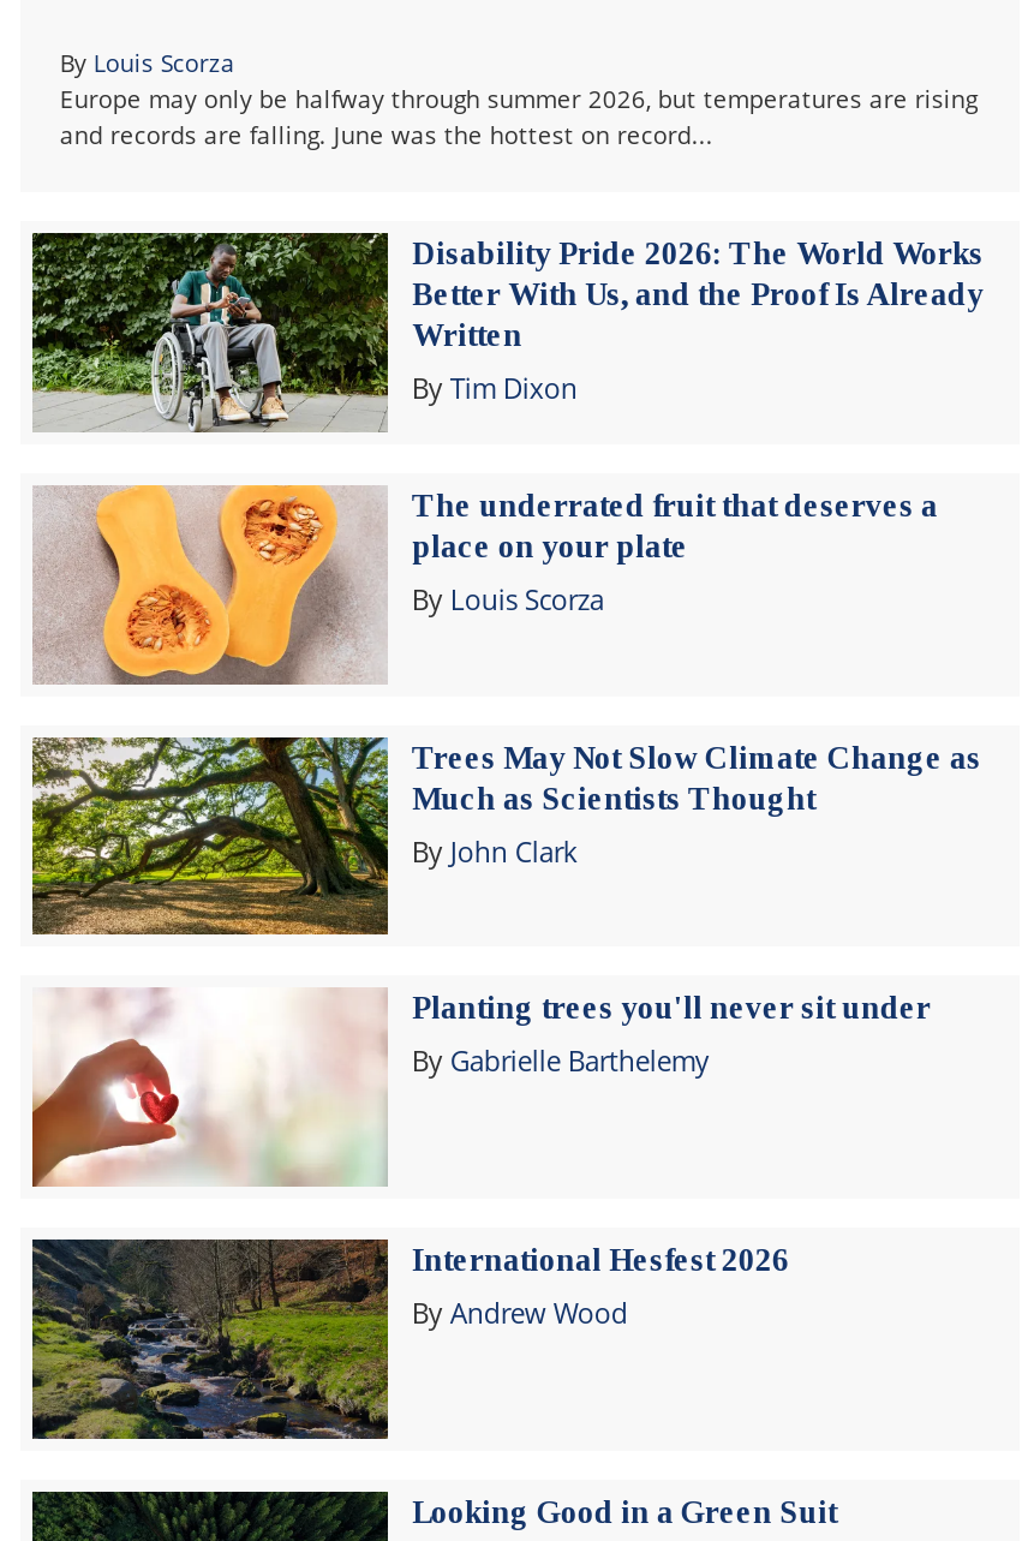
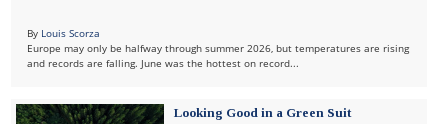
- [image]
- Disability Pride 2026: The World Works
- Better With Us, and the Proof Is Already
- Written
- By Tim Dixon
- The underrated fruit that deserves a
- place on your plate
- By Louis Scorza

- [image]
- Trees May Not Slow Climate Change as
- Much as Scientists Thought
- By John Clark

- [image]
- Planting trees you'll never sit under
- By Gabrielle Barthelemy

- [image]
- International Hesfest 2026
- By Andrew Wood

- [image]
